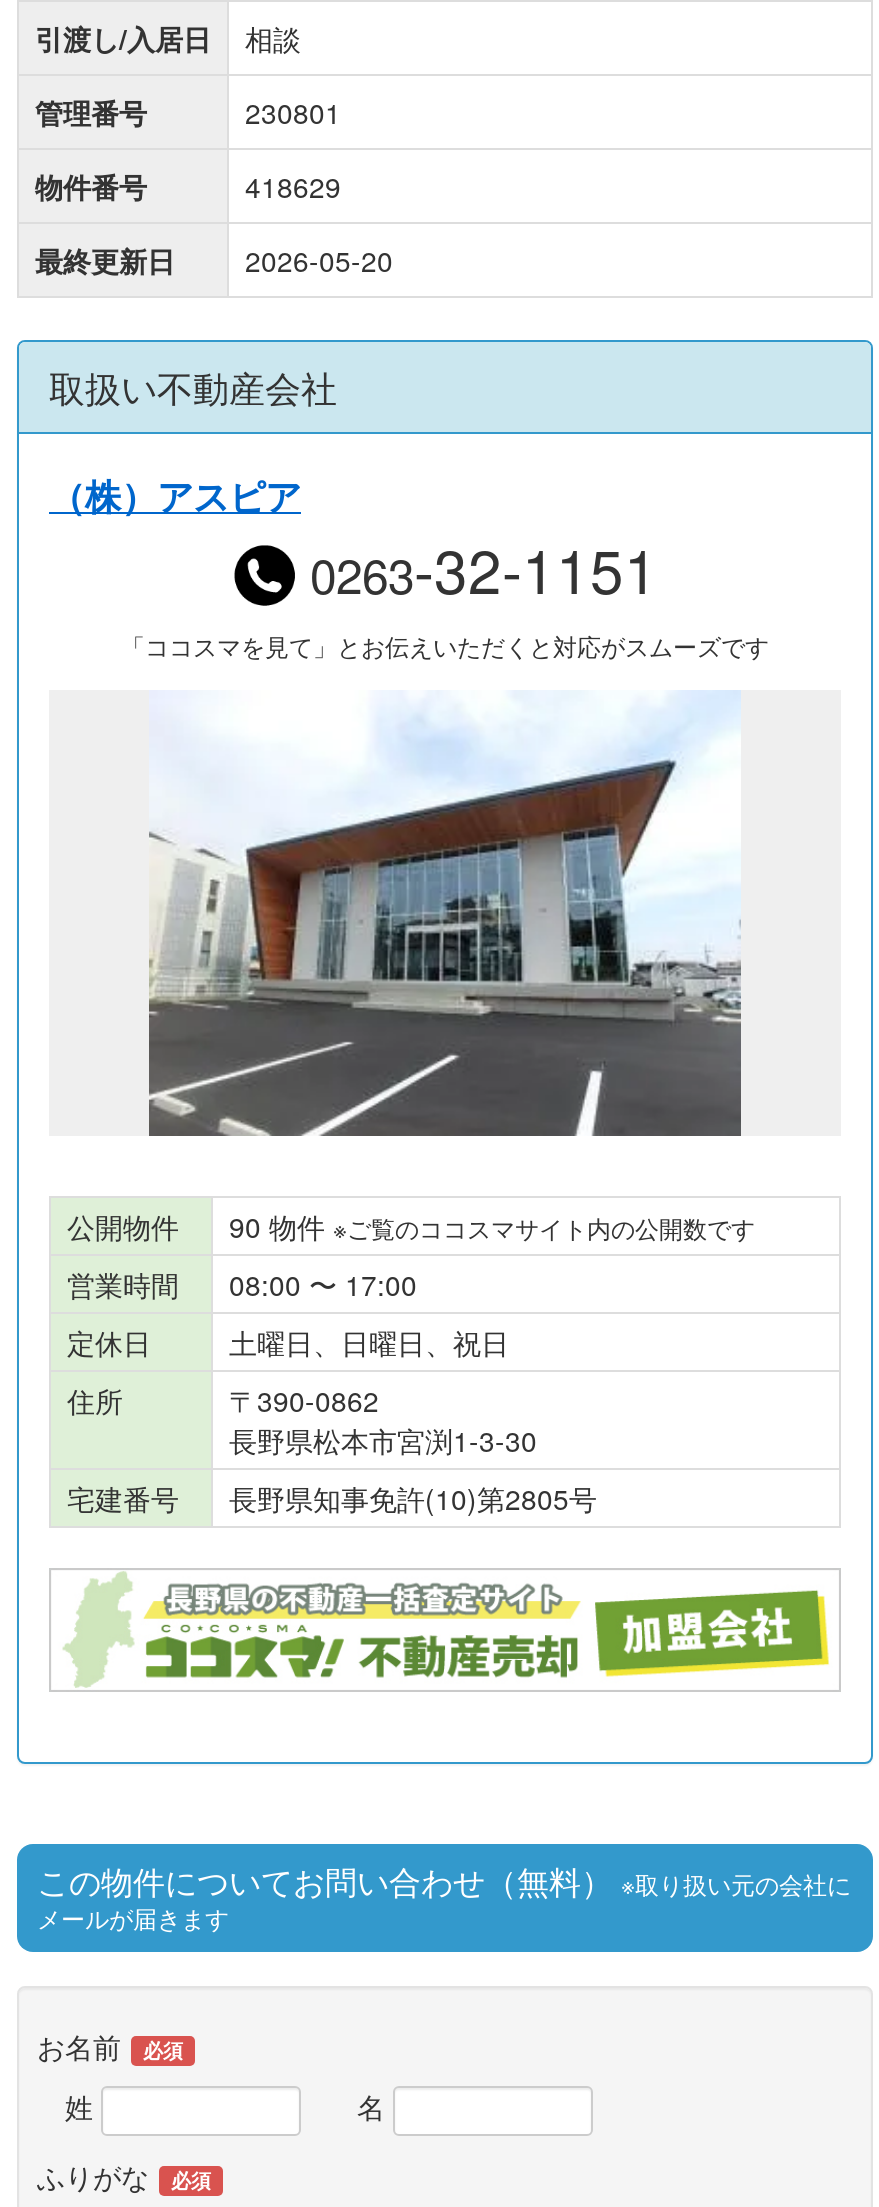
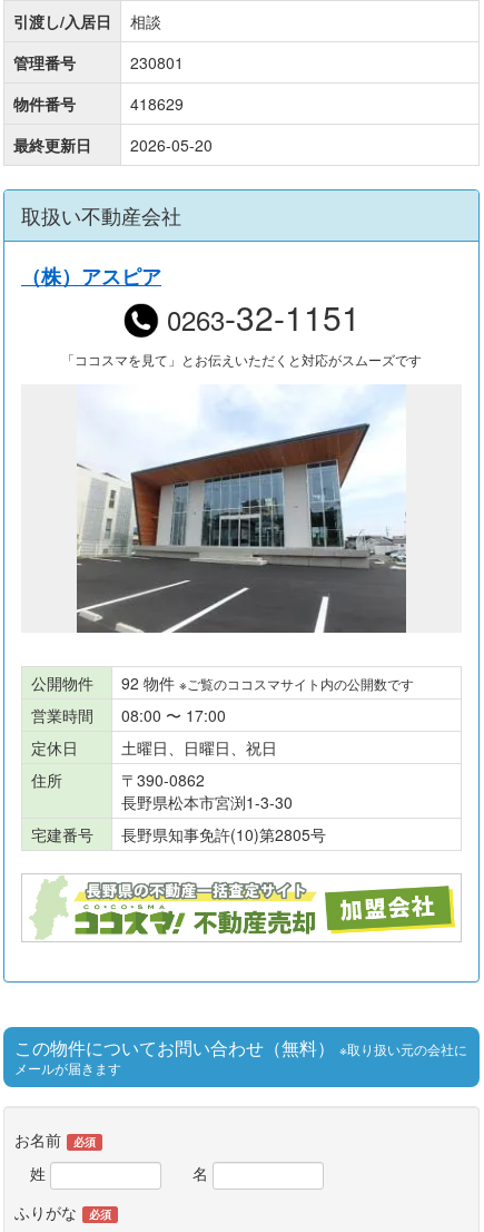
- 90 物件※ご覧のココスマサイト内の公開数です
+ 92 物件※ご覧のココスマサイト内の公開数です
